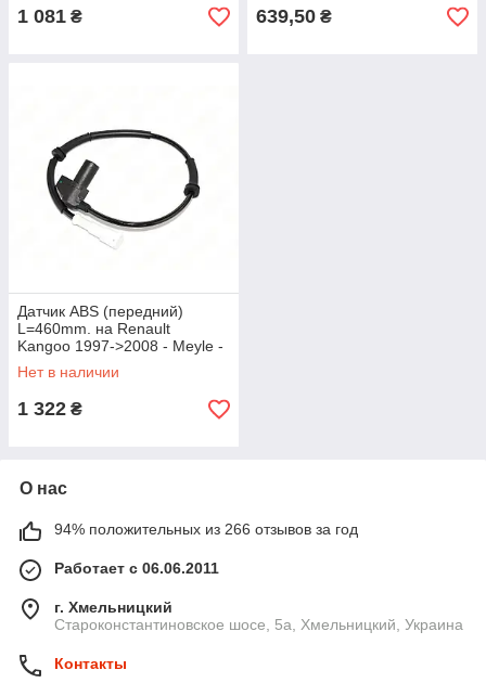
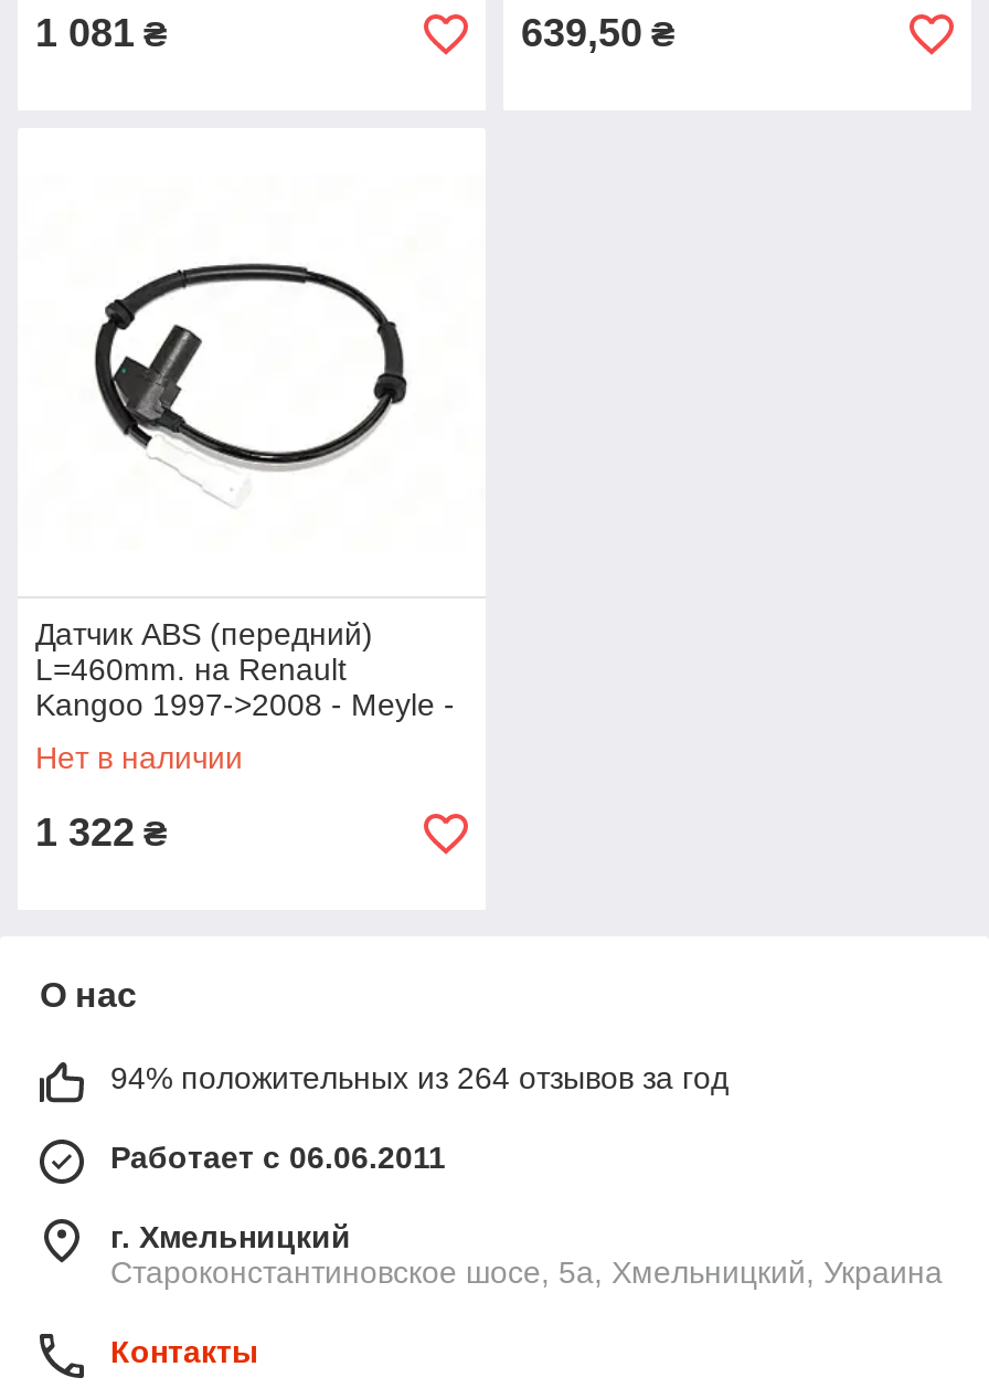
- 94% положительных из 266 отзывов за год
+ 94% положительных из 264 отзывов за год
